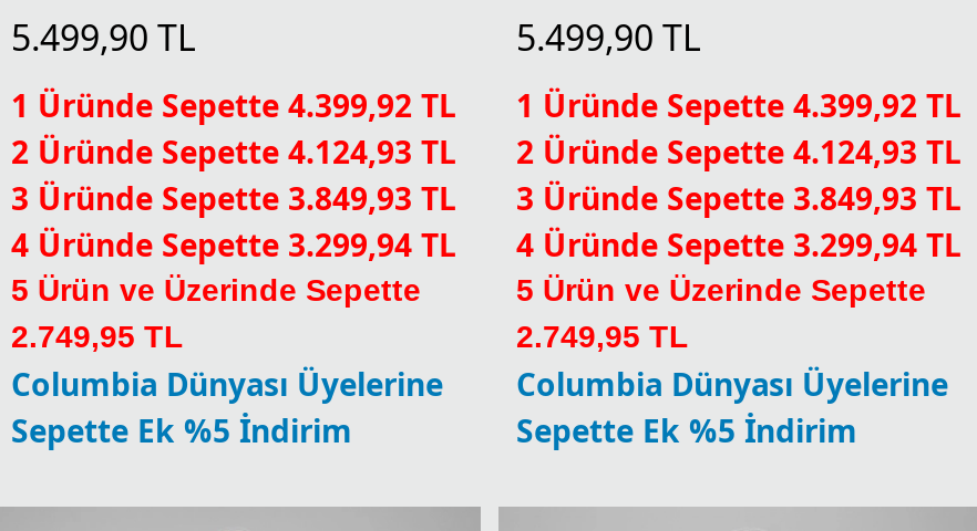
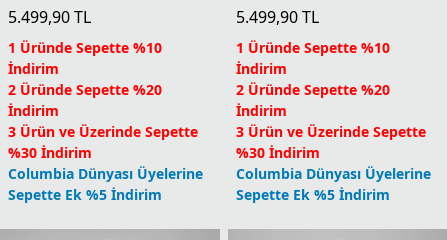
- 1 Üründe Sepette 4.399,92 TL
- 2 Üründe Sepette 4.124,93 TL
- 3 Üründe Sepette 3.849,93 TL
- 4 Üründe Sepette 3.299,94 TL
- 5 Ürün ve Üzerinde Sepette
- 2.749,95 TL
+ 1 Üründe Sepette %10
+ İndirim
+ 2 Üründe Sepette %20
+ İndirim
+ 3 Ürün ve Üzerinde Sepette
+ %30 İndirim

- 1 Üründe Sepette 4.399,92 TL
- 2 Üründe Sepette 4.124,93 TL
- 3 Üründe Sepette 3.849,93 TL
- 4 Üründe Sepette 3.299,94 TL
- 5 Ürün ve Üzerinde Sepette
- 2.749,95 TL
+ 1 Üründe Sepette %10
+ İndirim
+ 2 Üründe Sepette %20
+ İndirim
+ 3 Ürün ve Üzerinde Sepette
+ %30 İndirim
